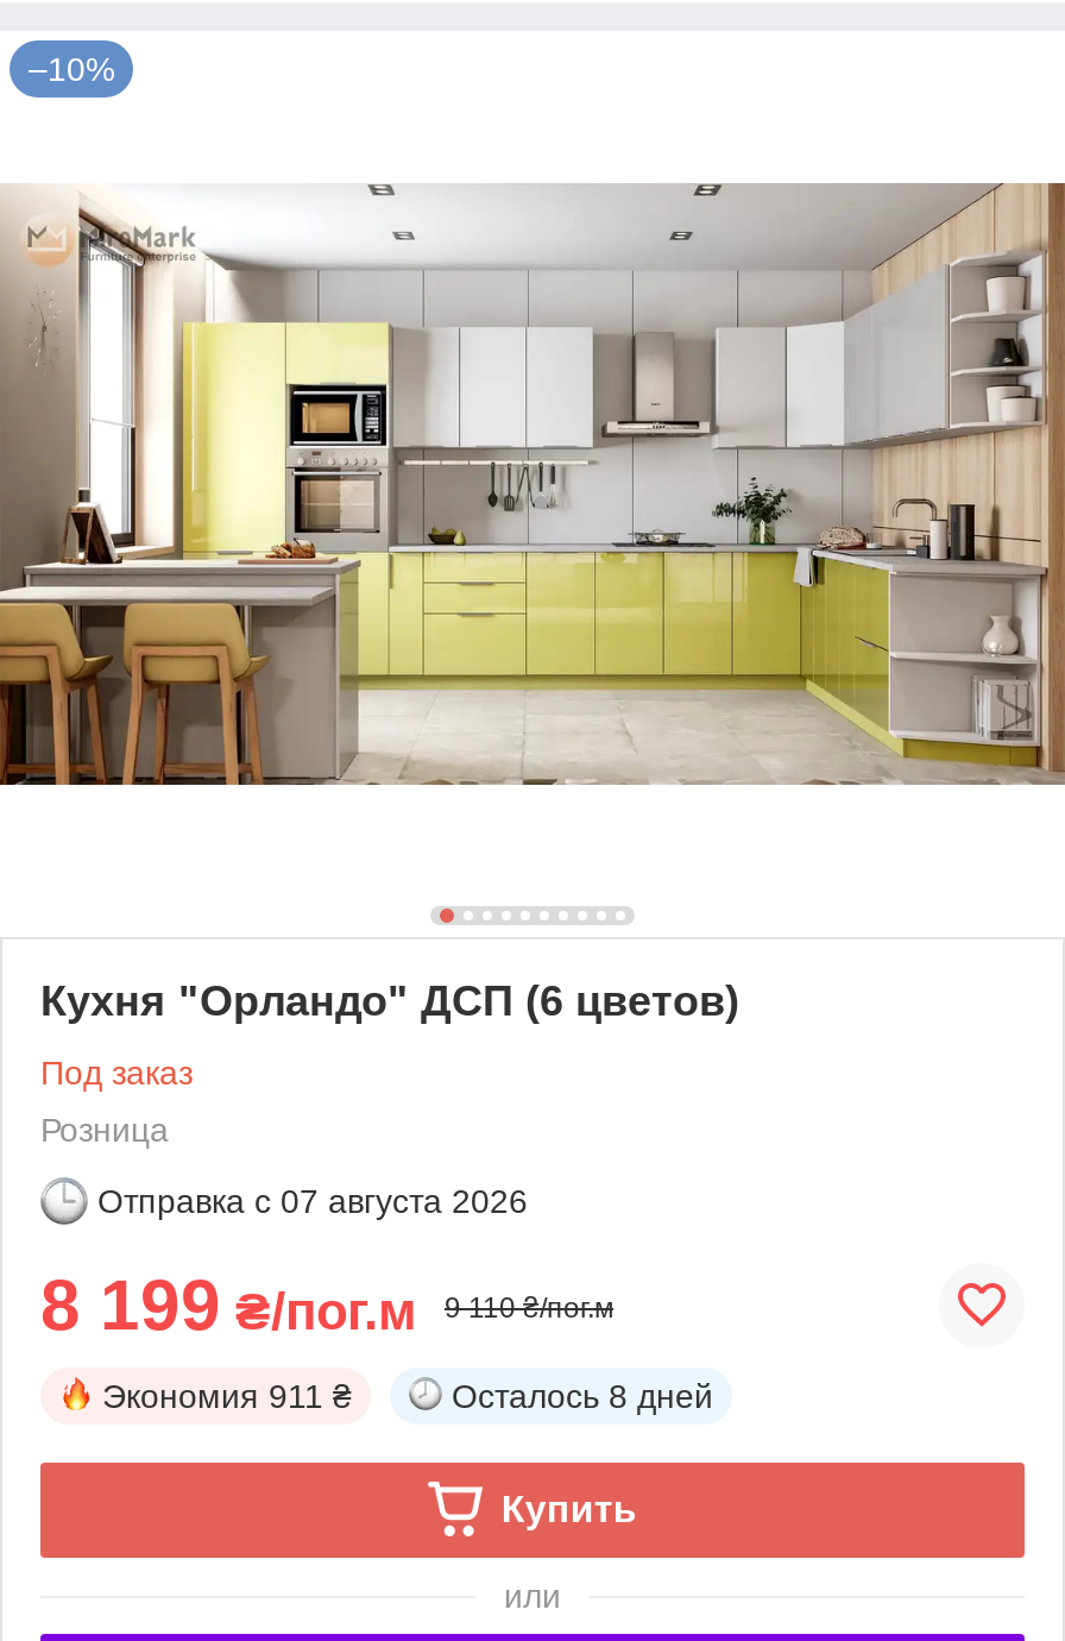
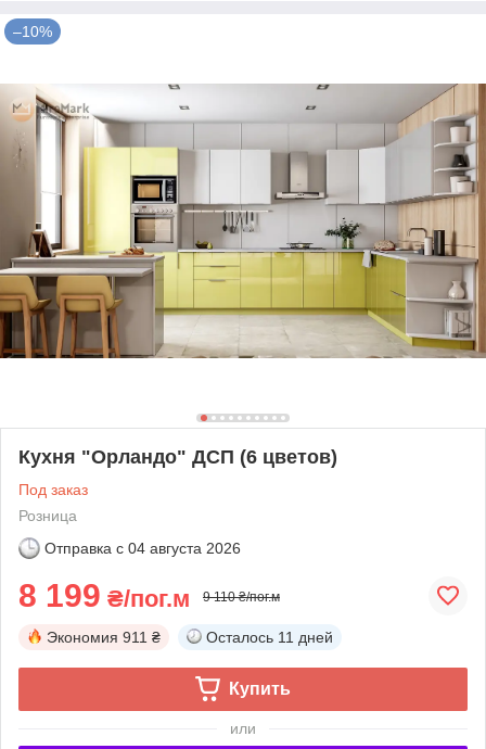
- Отправка с 07 августа 2026
+ Отправка с 04 августа 2026

- Осталось 8 дней
+ Осталось 11 дней
